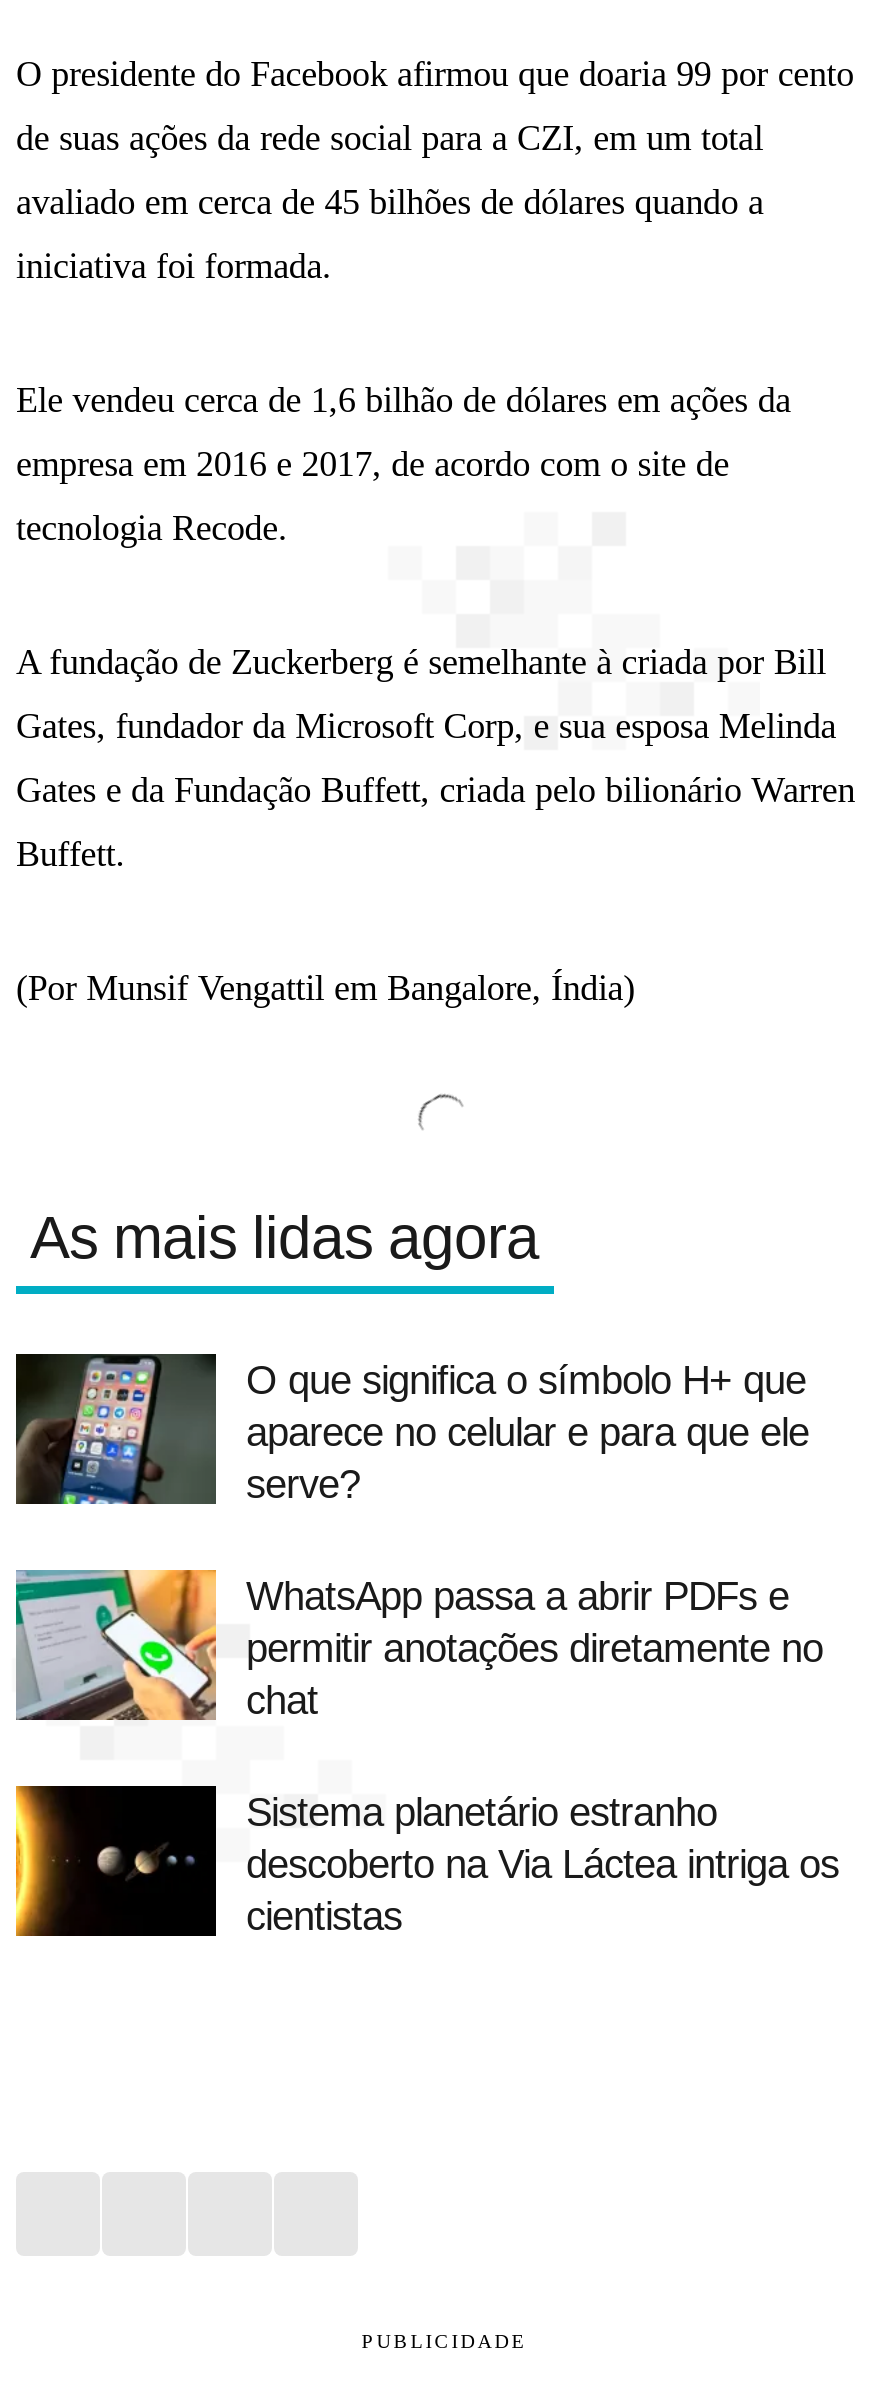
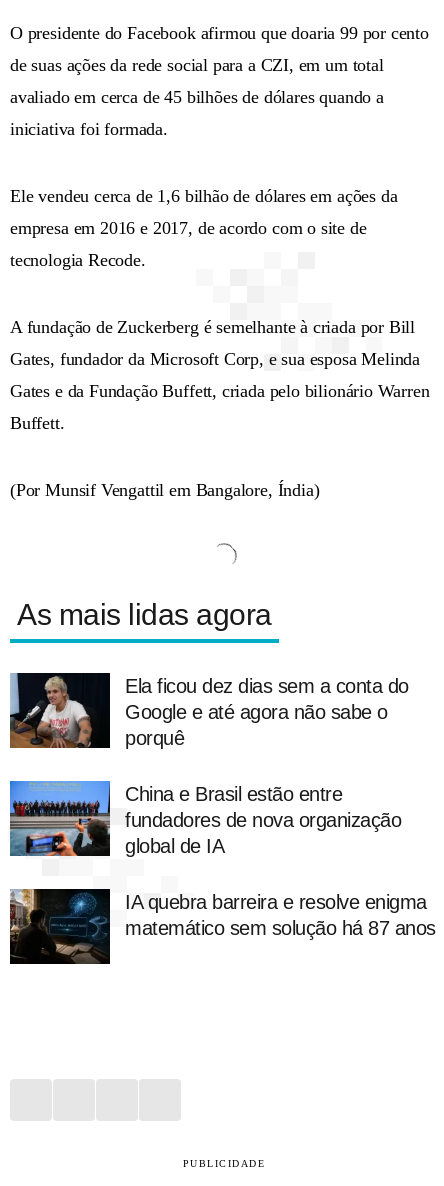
- [image]
- O que significa o símbolo H+ que
- aparece no celular e para que ele
- serve?
+ [image]
+ Ela ficou dez dias sem a conta do
+ Google e até agora não sabe o
+ porquê

- [image]
- WhatsApp passa a abrir PDFs e
- permitir anotações diretamente no
- chat
+ [image]
+ China e Brasil estão entre
+ fundadores de nova organização
+ global de IA

- [image]
- Sistema planetário estranho
- descoberto na Via Láctea intriga os
- cientistas
+ [image]
+ IA quebra barreira e resolve enigma
+ matemático sem solução há 87 anos
